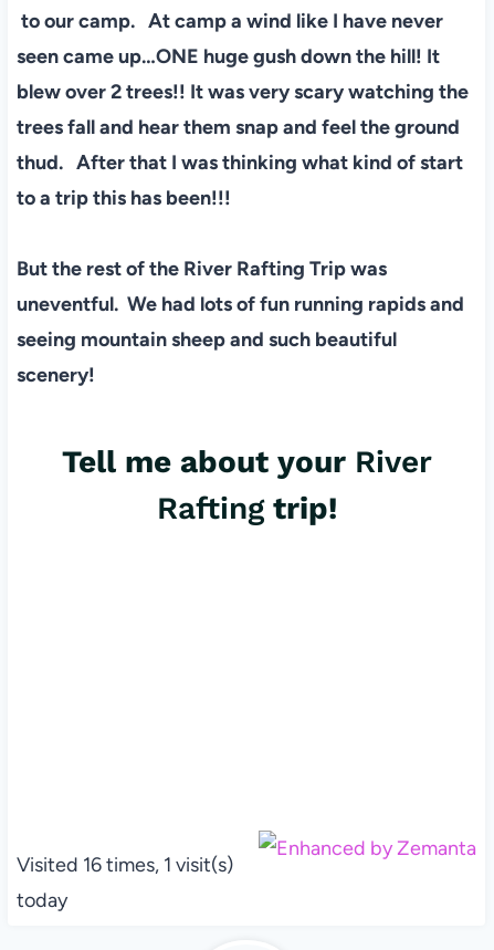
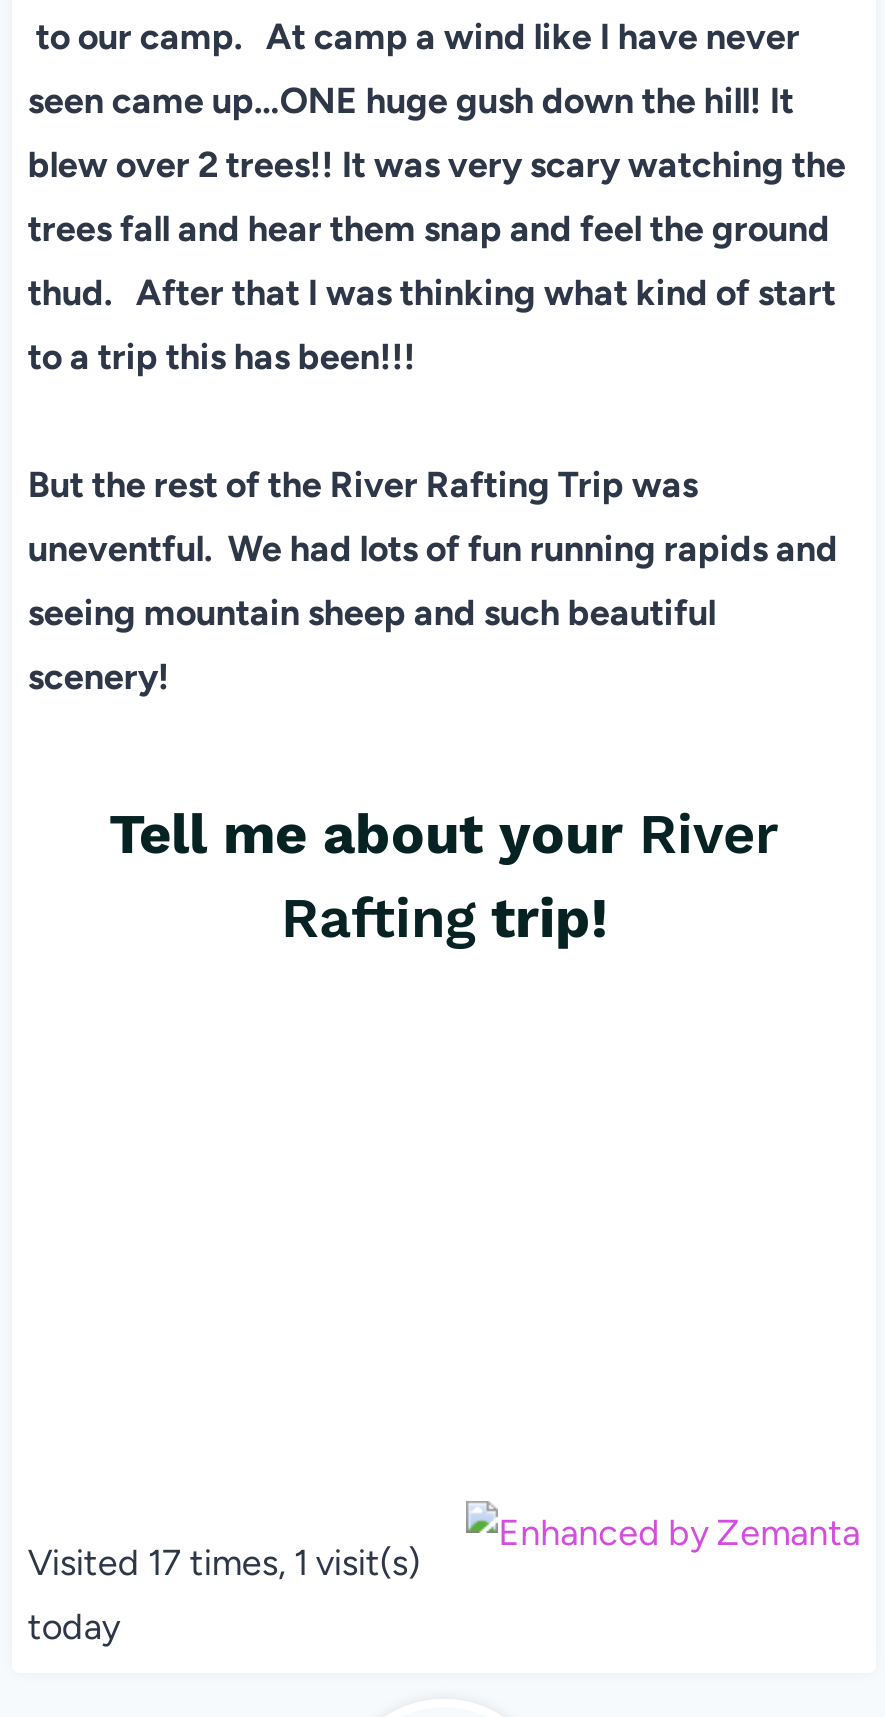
- Visited 16 times, 1 visit(s)
+ Visited 17 times, 1 visit(s)
